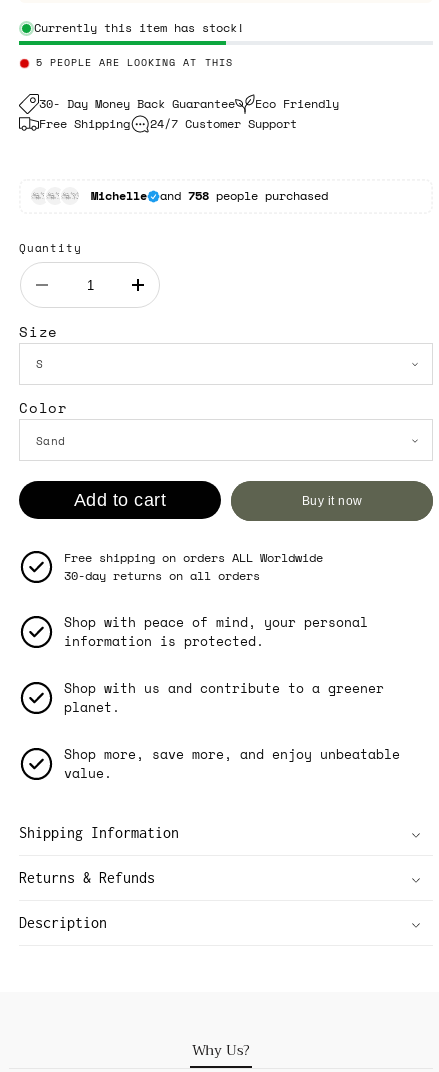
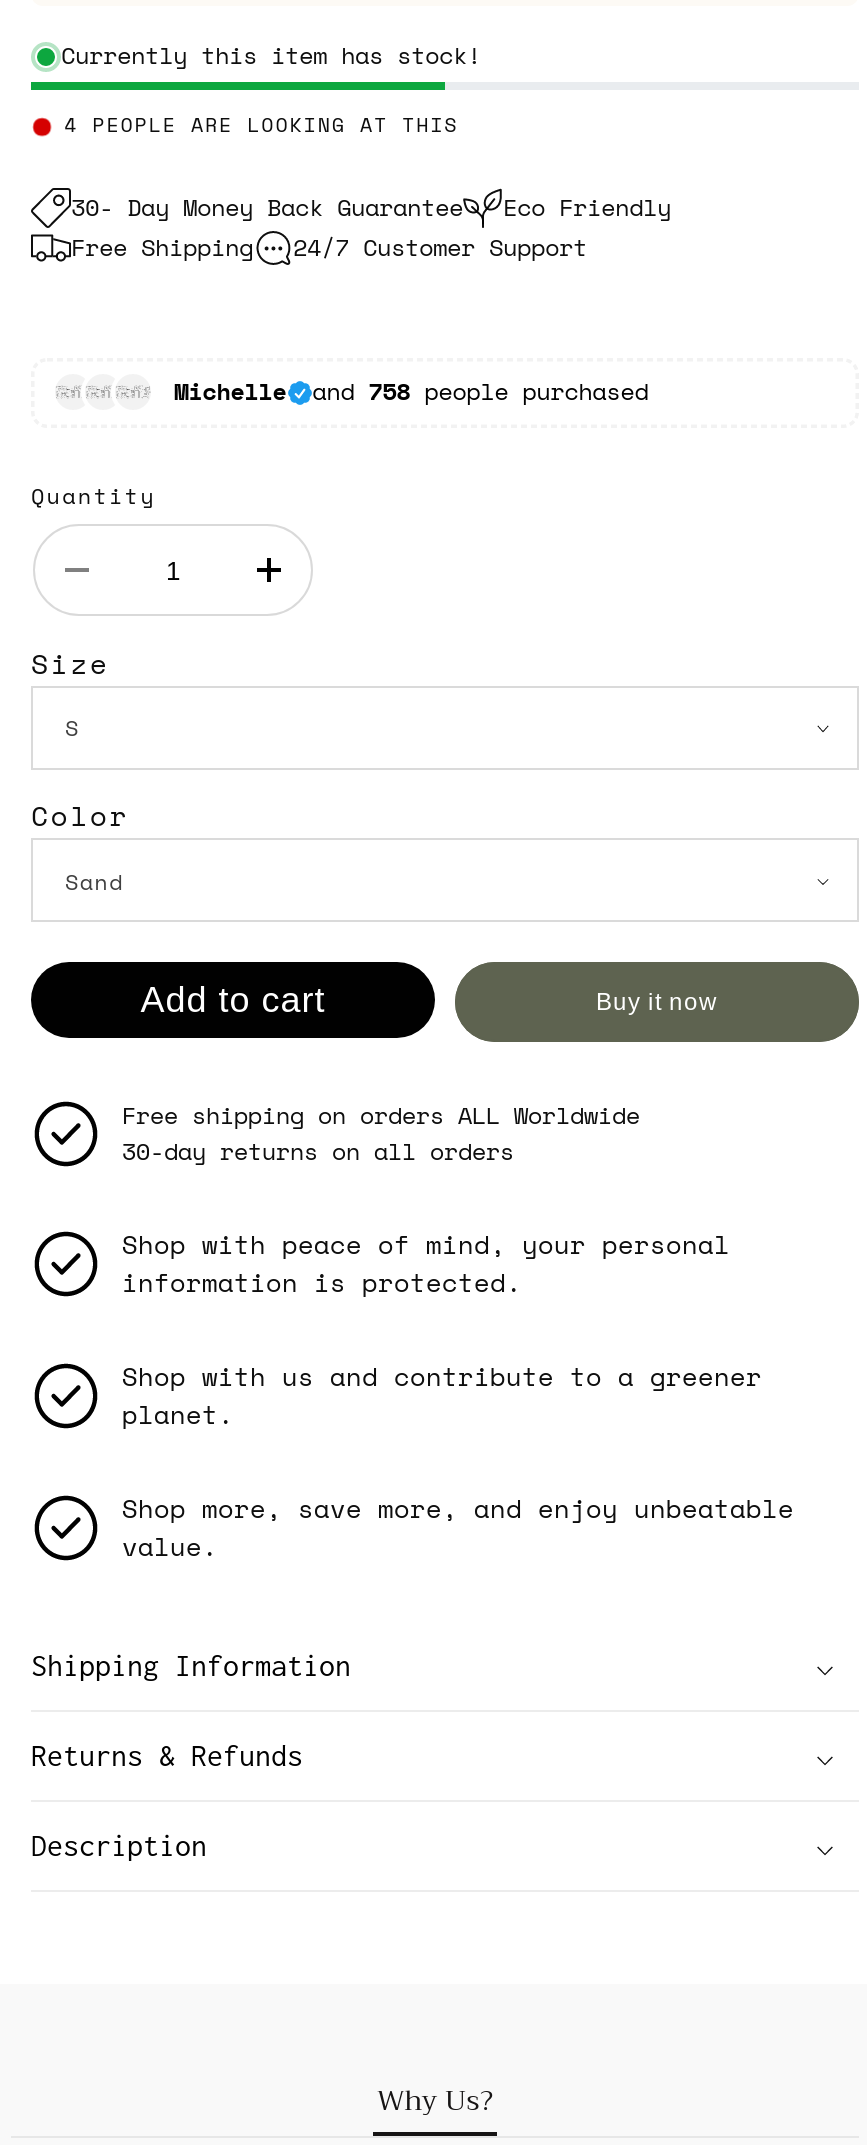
- 5 PEOPLE ARE LOOKING AT THIS
+ 4 PEOPLE ARE LOOKING AT THIS
